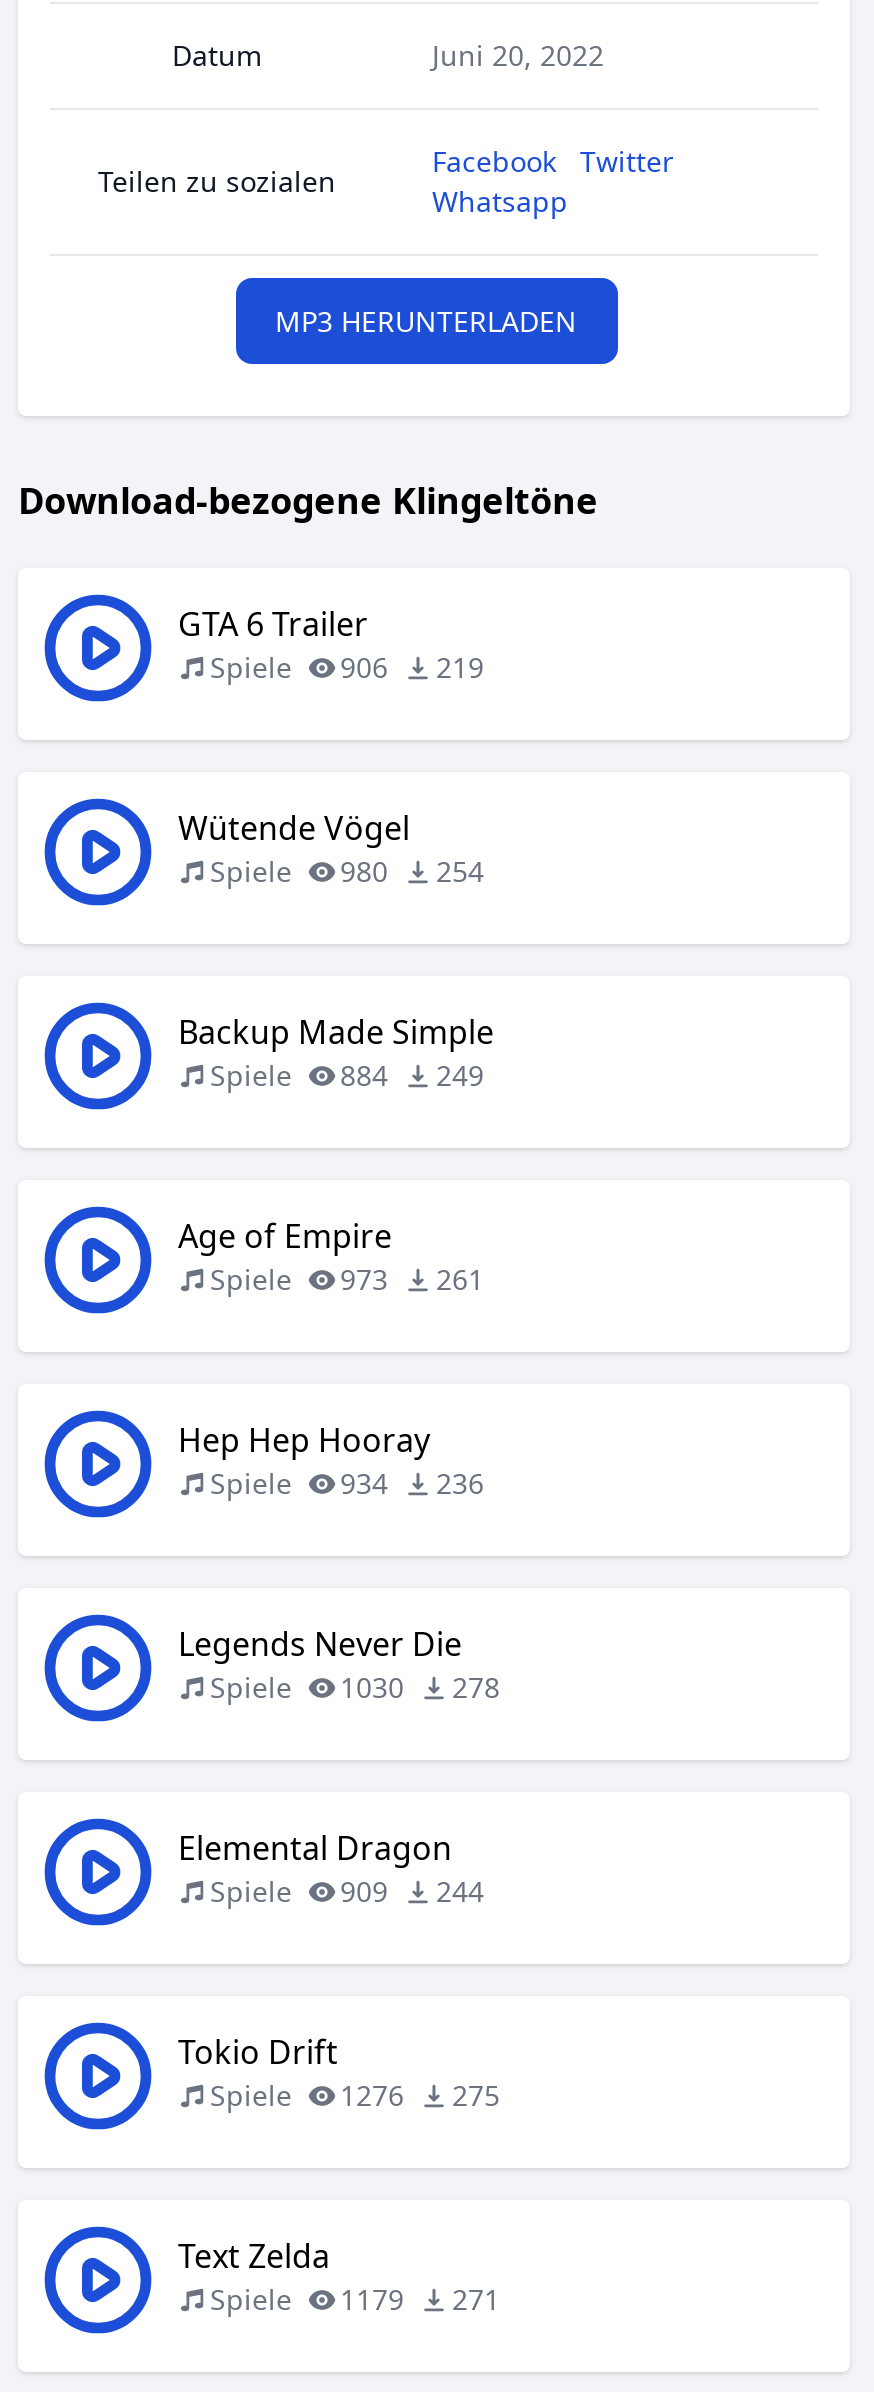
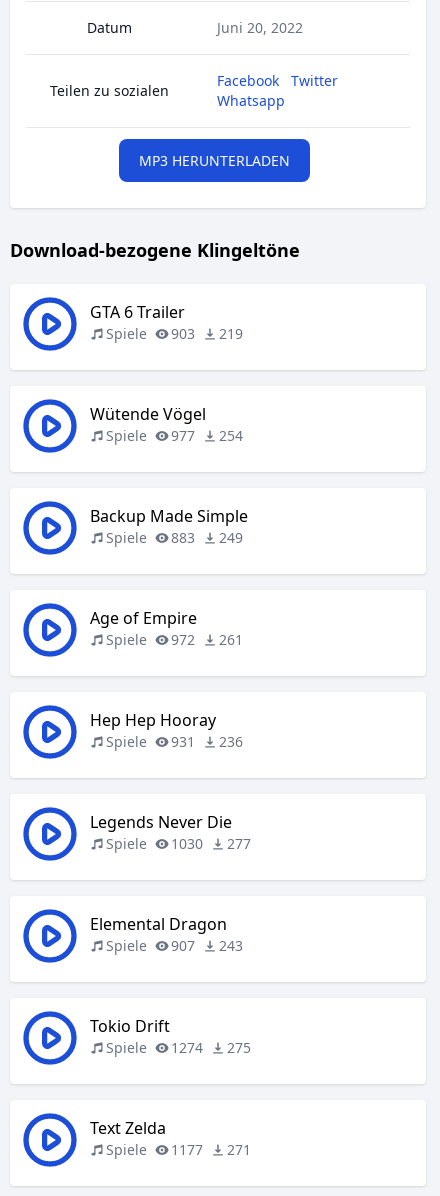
- Spiele 906 219
+ Spiele 903 219

- Spiele 980 254
+ Spiele 977 254

- Spiele 884 249
+ Spiele 883 249

- Spiele 973 261
+ Spiele 972 261

- Spiele 934 236
+ Spiele 931 236

- Spiele 1030 278
+ Spiele 1030 277

- 909
+ 907

- 244
+ 243

- Spiele 1276 275
+ Spiele 1274 275

- Spiele 1179 271
+ Spiele 1177 271
